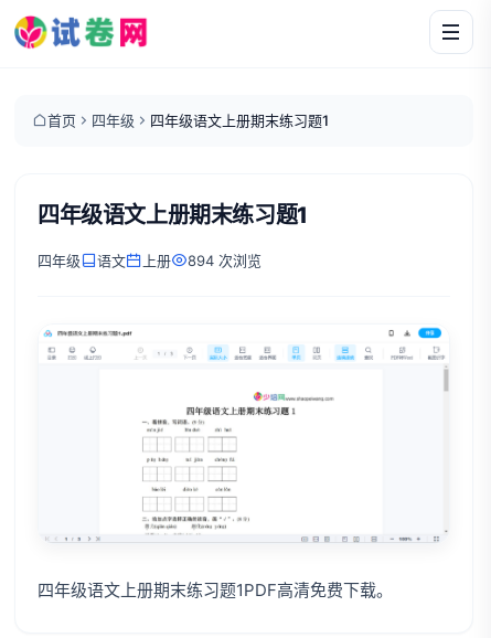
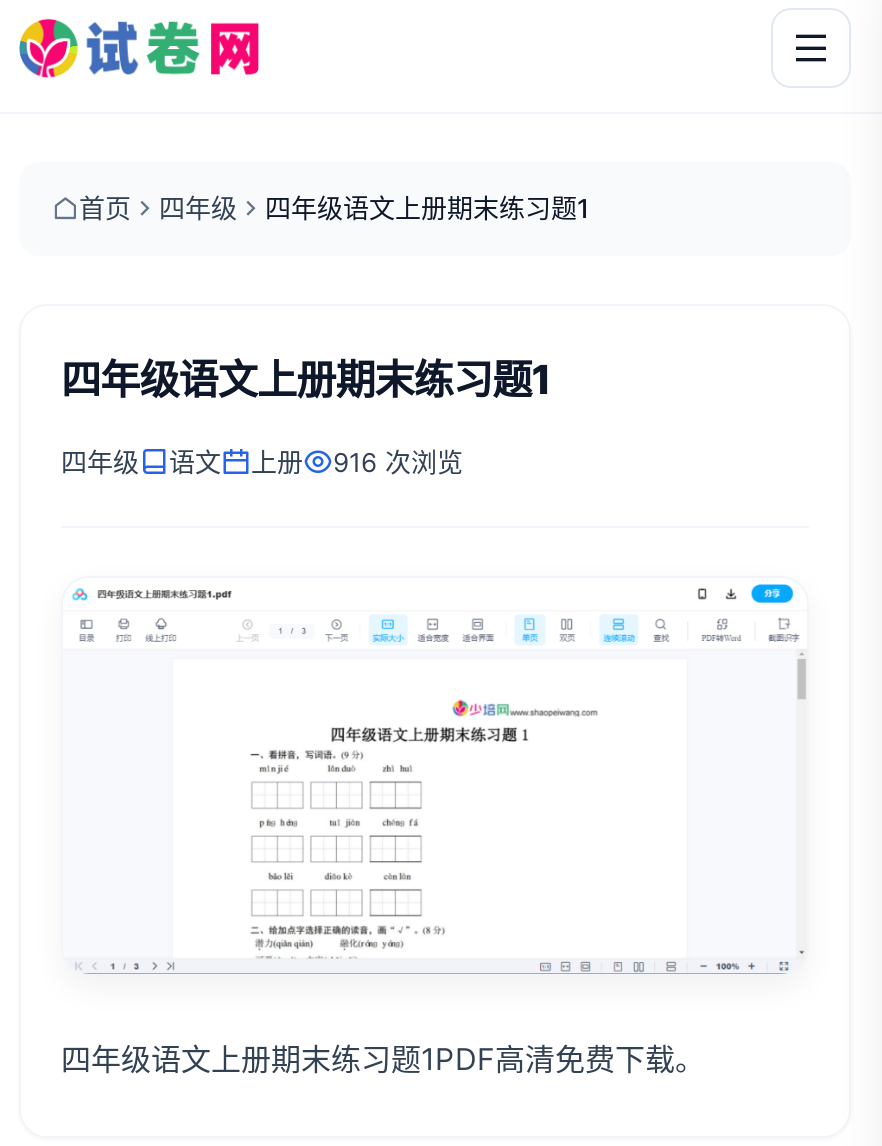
- 四年级 语文 上册 894 次浏览
+ 四年级 语文 上册 916 次浏览
